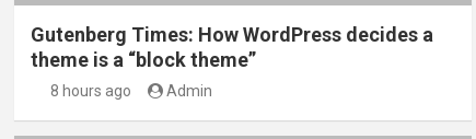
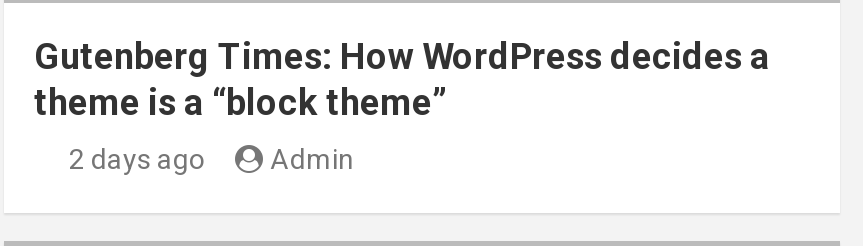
- 8 hours ago
+ 2 days ago
